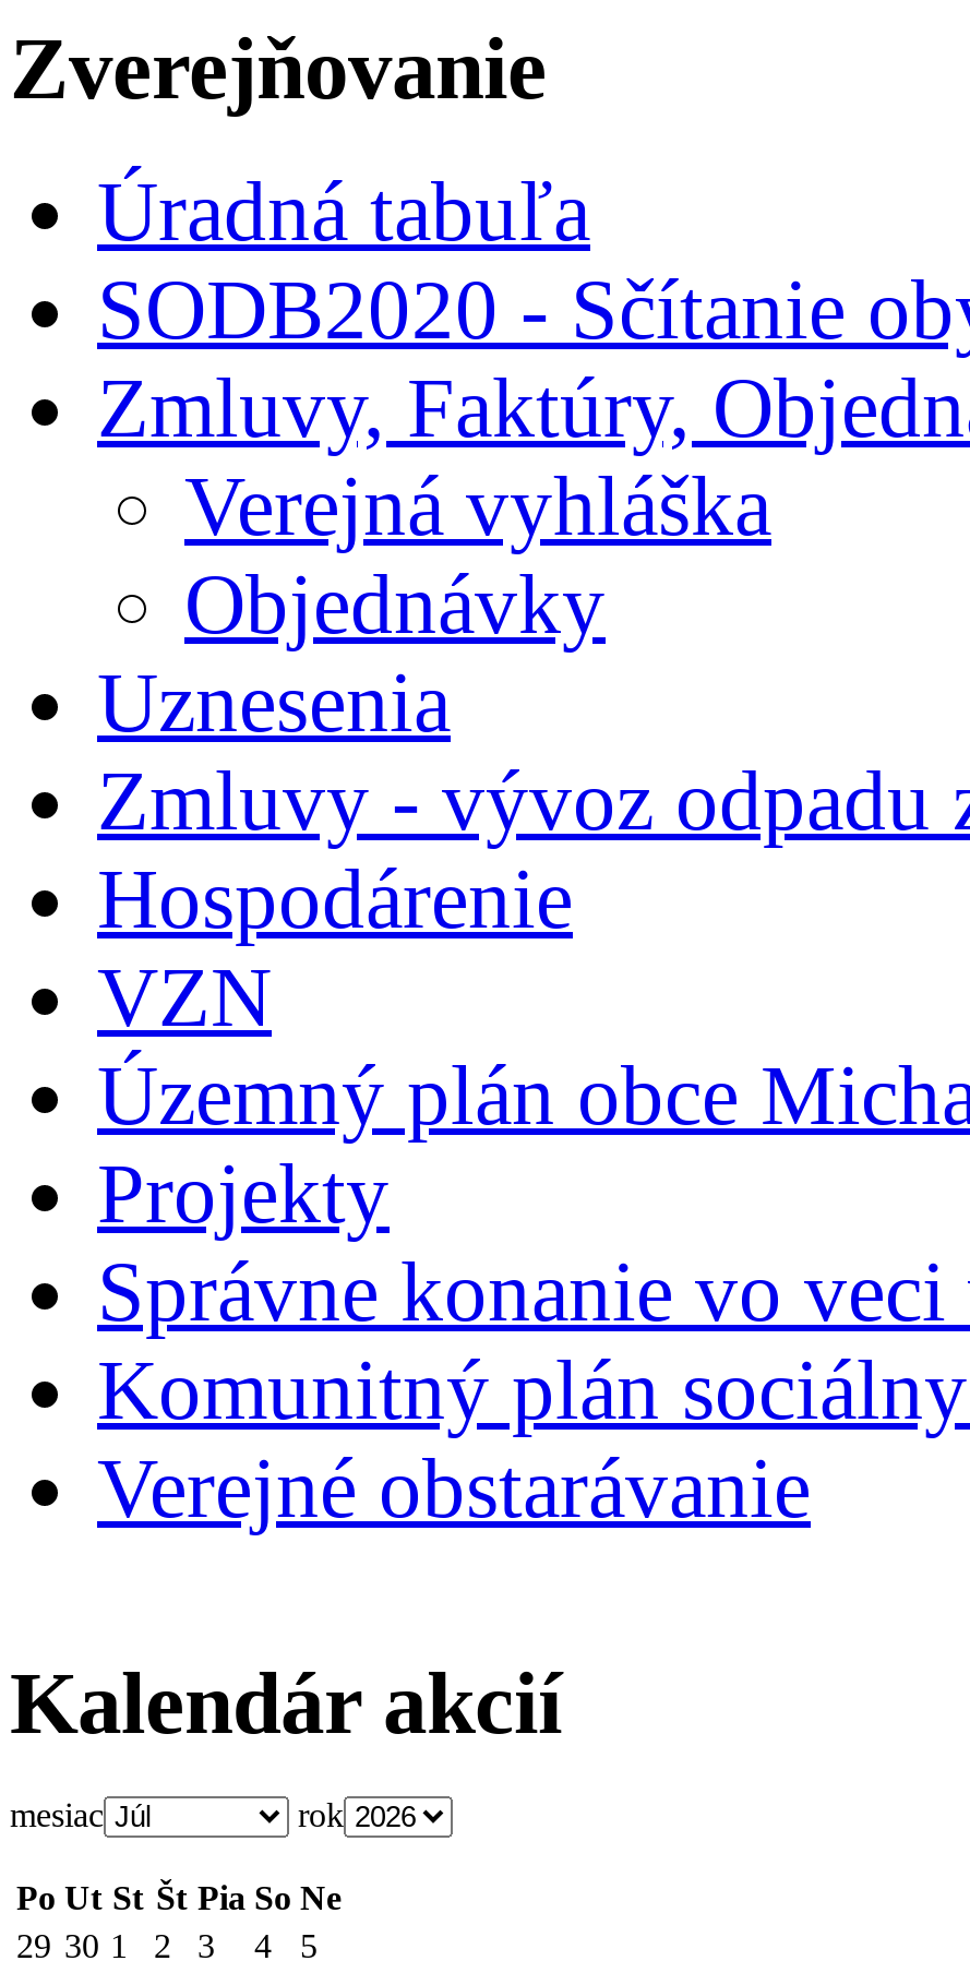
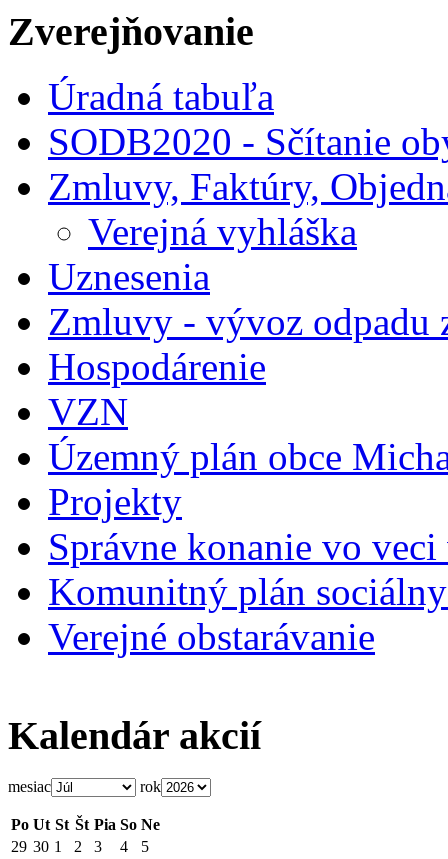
- Objednávky
